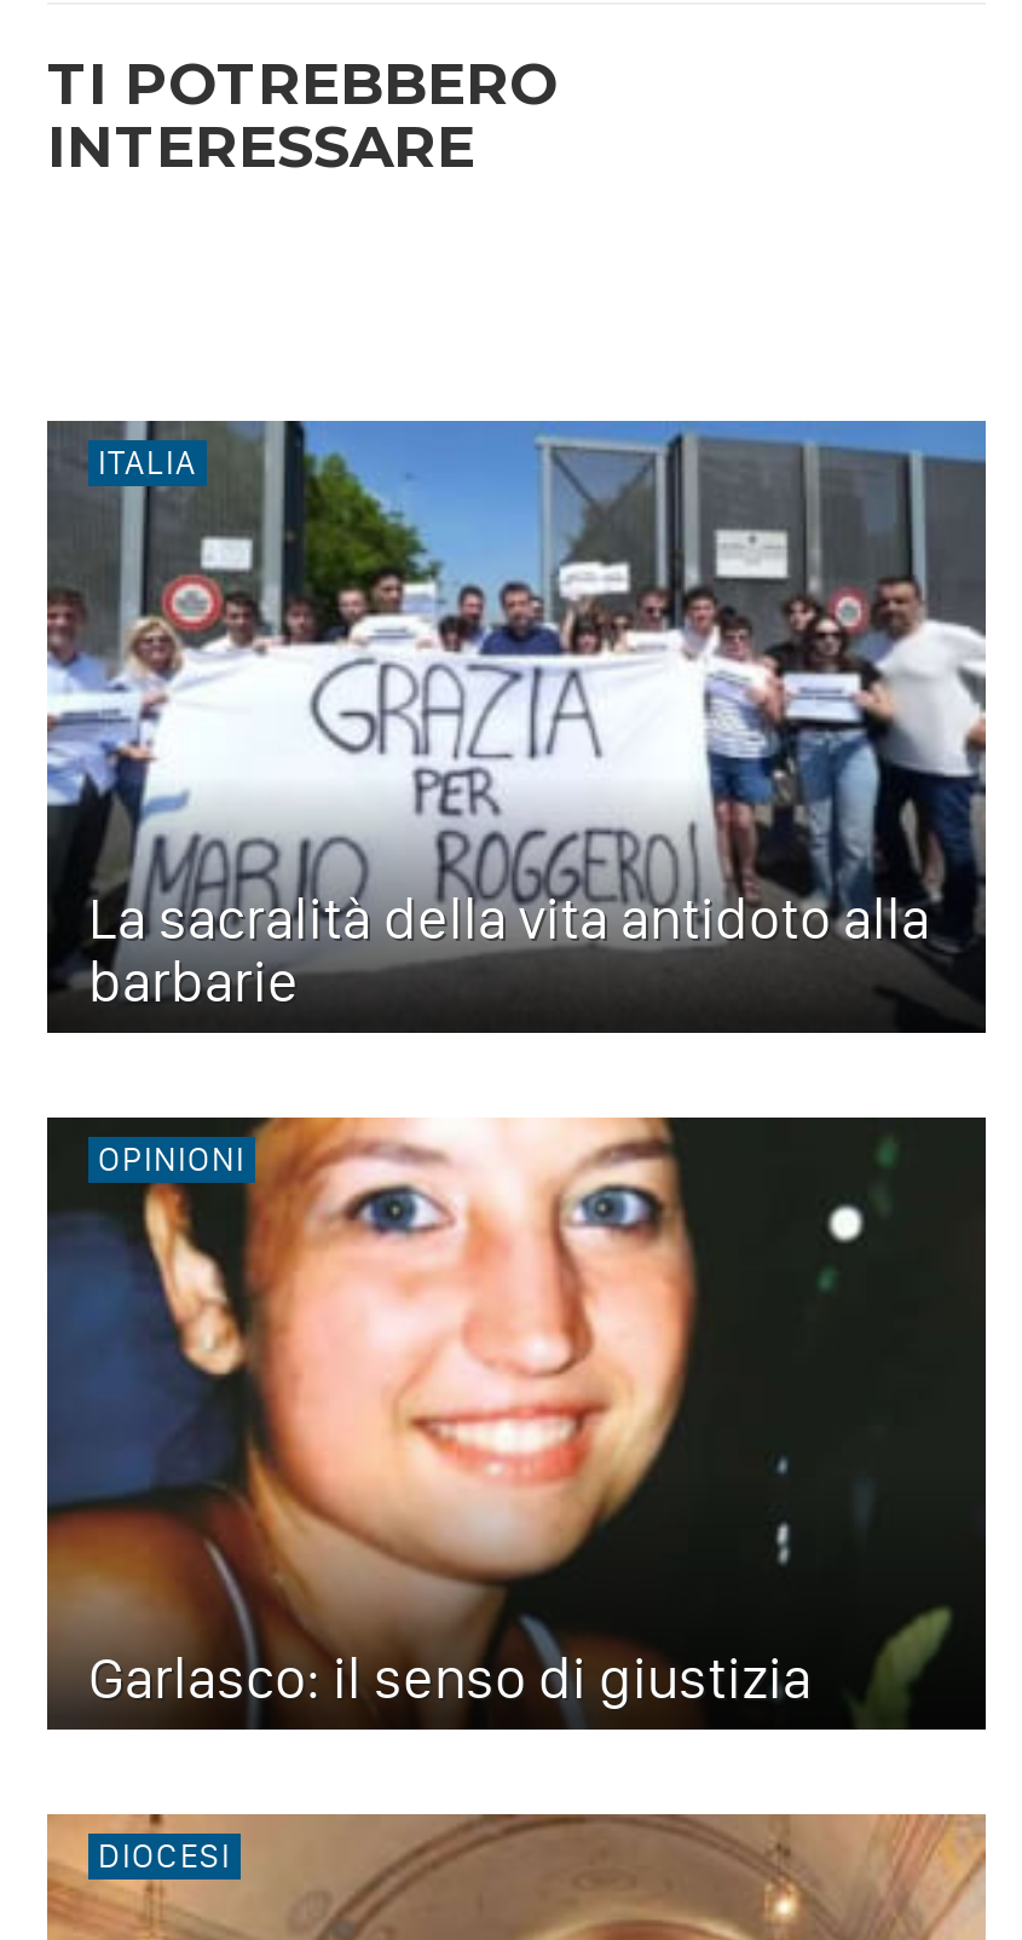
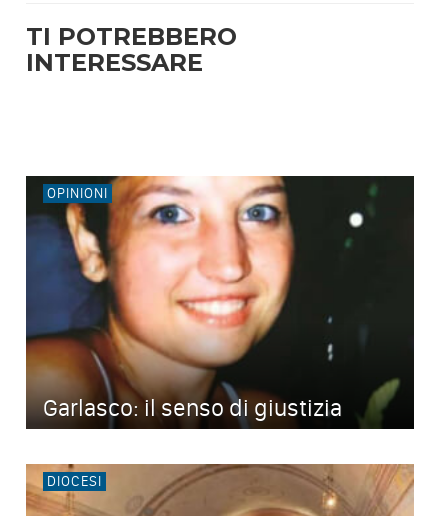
- [image]
- ITALIA

- La sacralità della vita antidoto alla
- barbarie
